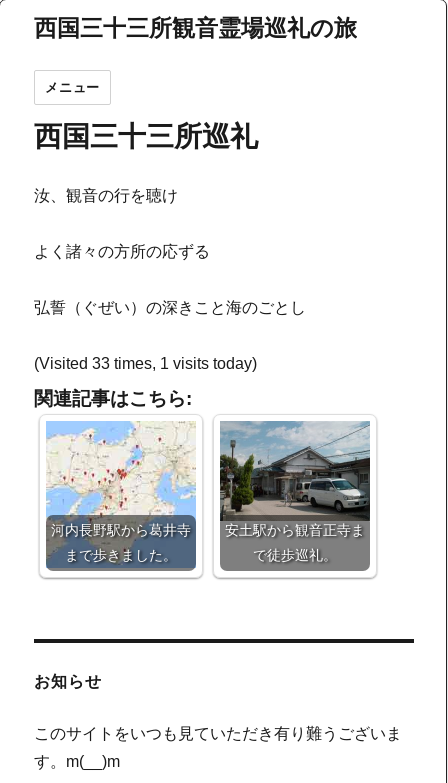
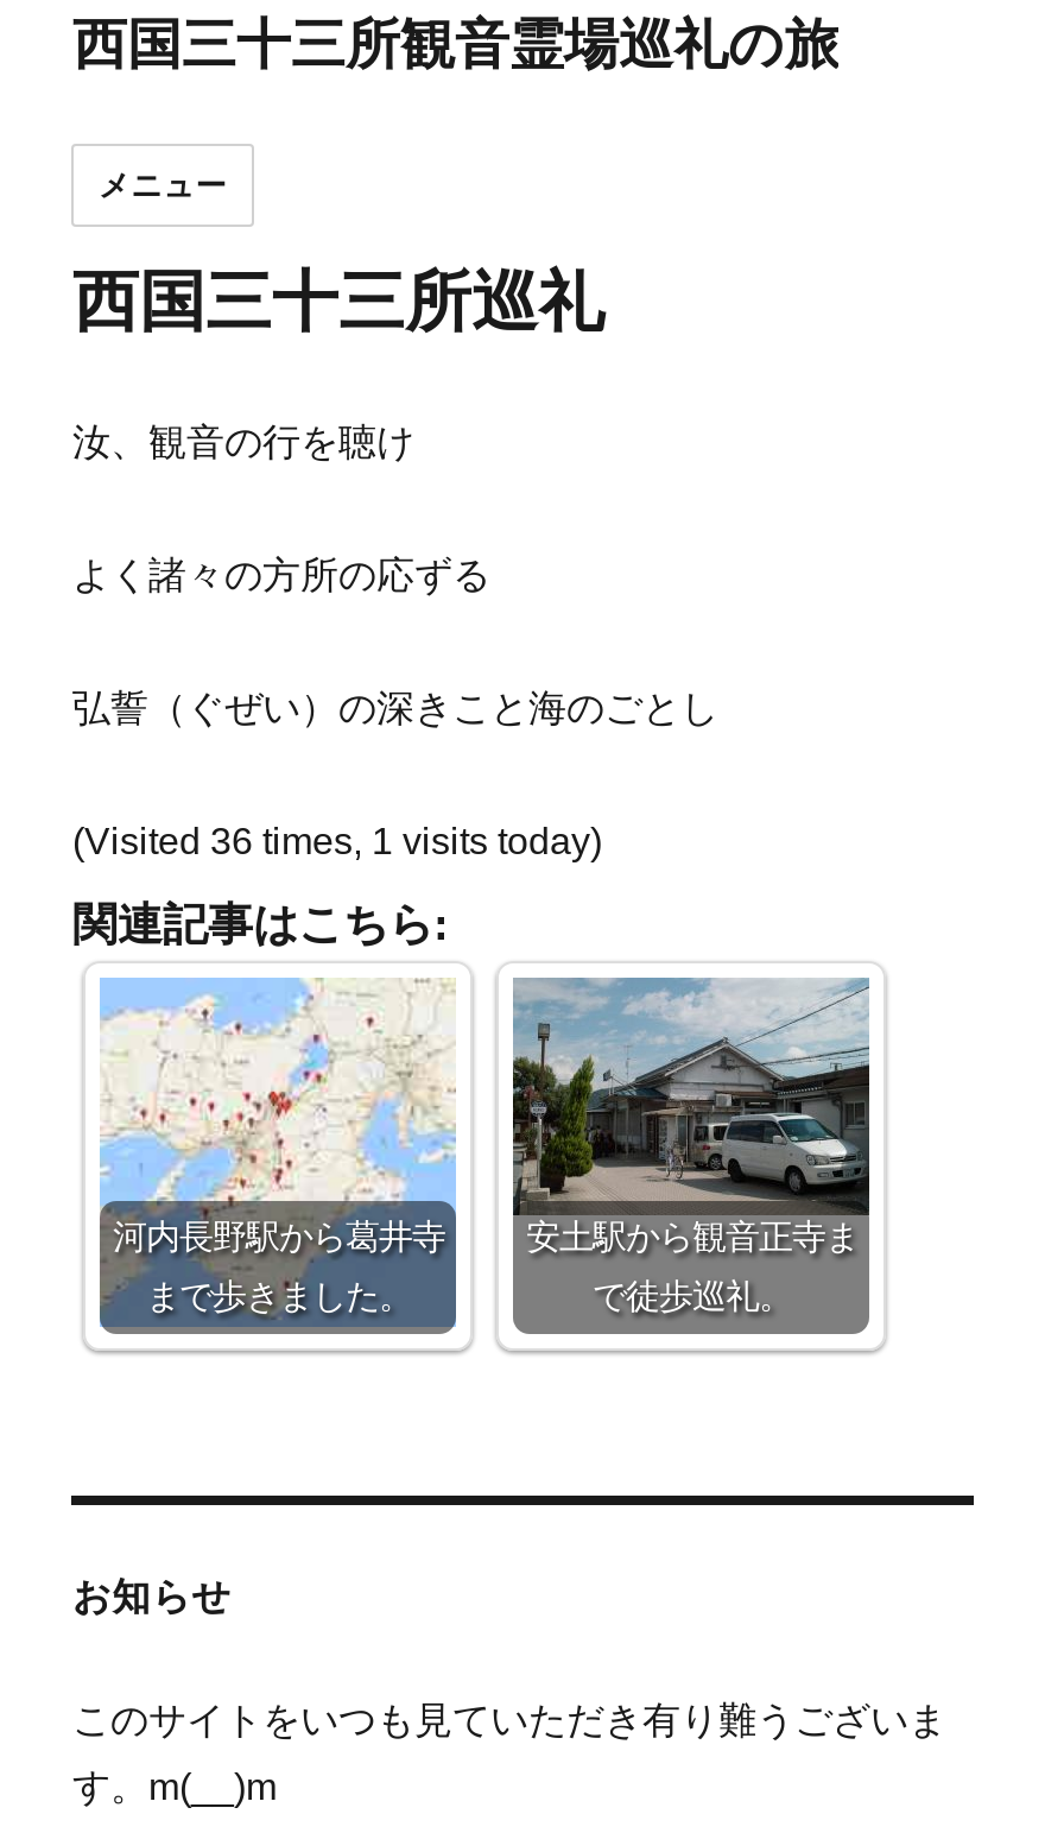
- (Visited 33 times, 1 visits today)
+ (Visited 36 times, 1 visits today)
